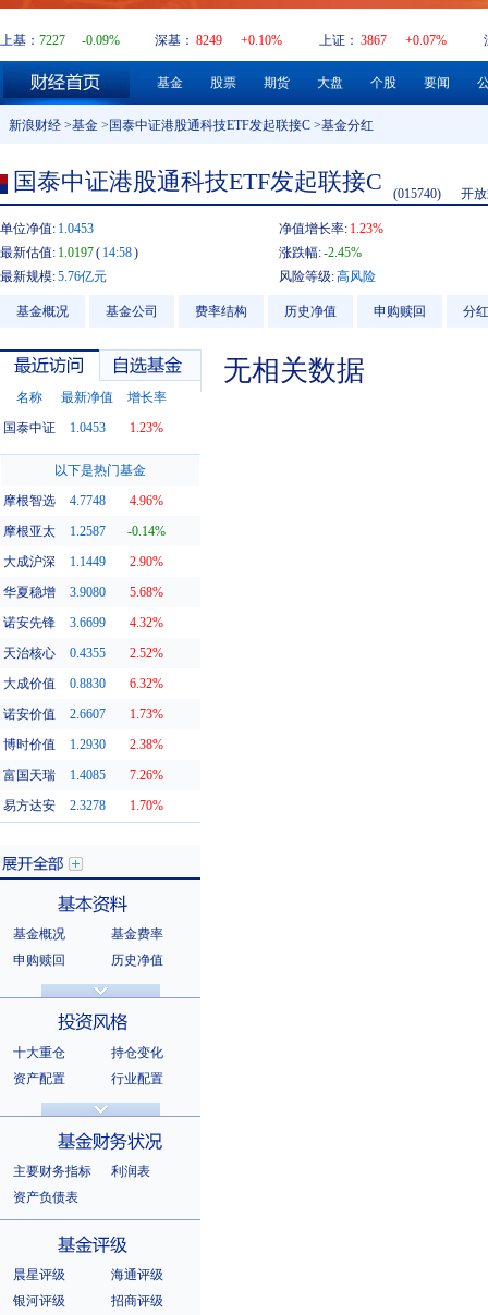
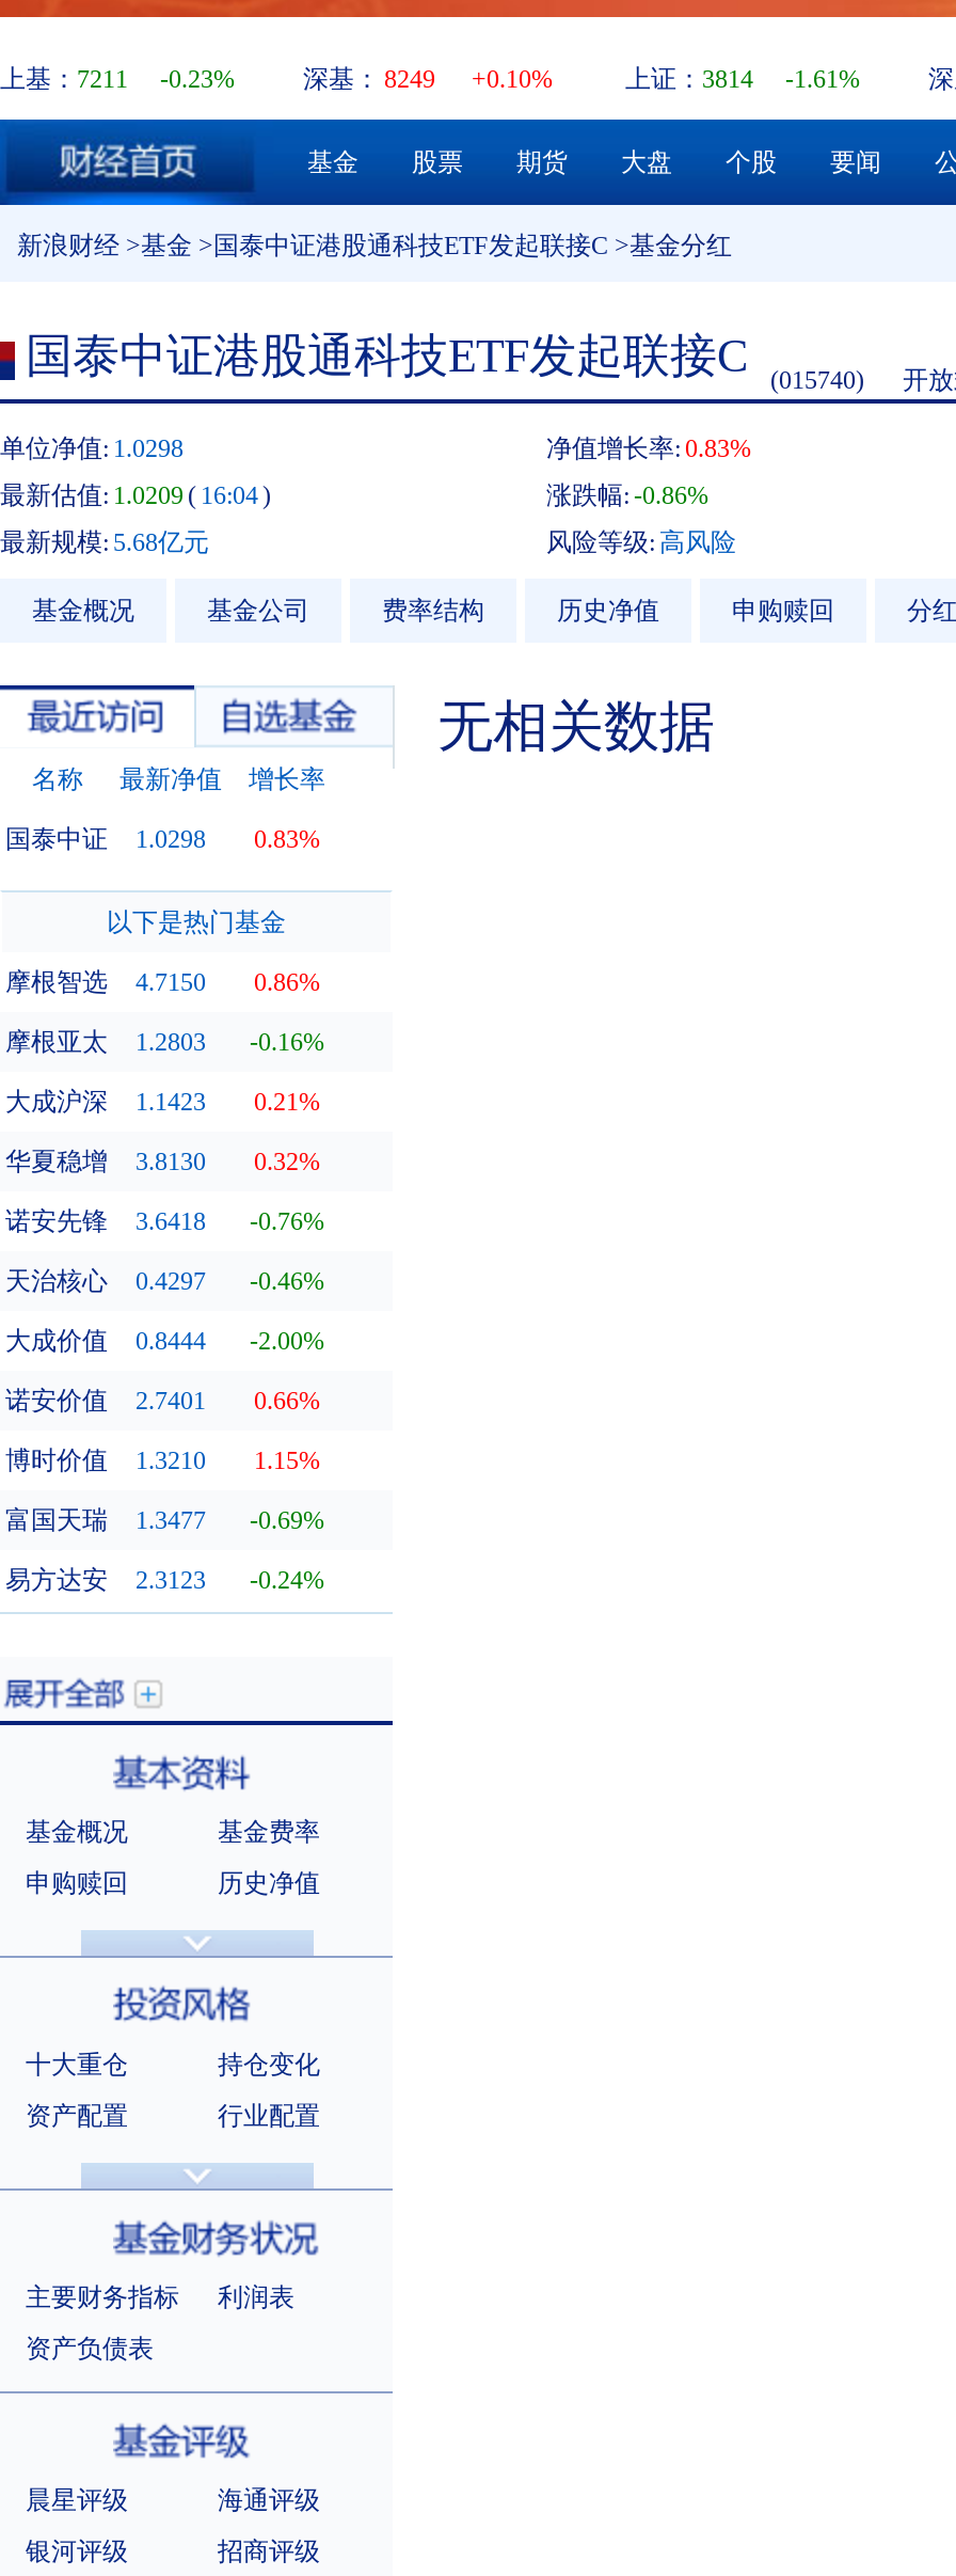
- 上基：7227
+ 上基：7211

- -0.09%
+ -0.23%

- 上证： 3867
+ 上证：3814

- +0.07%
+ -1.61%

- 单位净值: 1.0453
+ 单位净值: 1.0298

- 净值增长率: 1.23%
+ 净值增长率: 0.83%

- 最新估值: 1.0197 ( 14:58 )
+ 最新估值: 1.0209 ( 16:04 )

- 涨跌幅: -2.45%
+ 涨跌幅: -0.86%

- 最新规模: 5.76亿元
+ 最新规模: 5.68亿元

- 1.0453
+ 1.0298

- 1.23%
+ 0.83%

- 4.7748
+ 4.7150

- 4.96%
+ 0.86%

- 1.2587
+ 1.2803

- -0.14%
+ -0.16%

- 1.1449
+ 1.1423

- 2.90%
+ 0.21%

- 3.9080
+ 3.8130

- 5.68%
+ 0.32%

- 3.6699
+ 3.6418

- 4.32%
+ -0.76%

- 0.4355
+ 0.4297

- 2.52%
+ -0.46%

- 0.8830
+ 0.8444

- 6.32%
+ -2.00%

- 2.6607
+ 2.7401

- 1.73%
+ 0.66%

- 1.2930
+ 1.3210

- 2.38%
+ 1.15%

- 1.4085
+ 1.3477

- 7.26%
+ -0.69%

- 2.3278
+ 2.3123

- 1.70%
+ -0.24%
